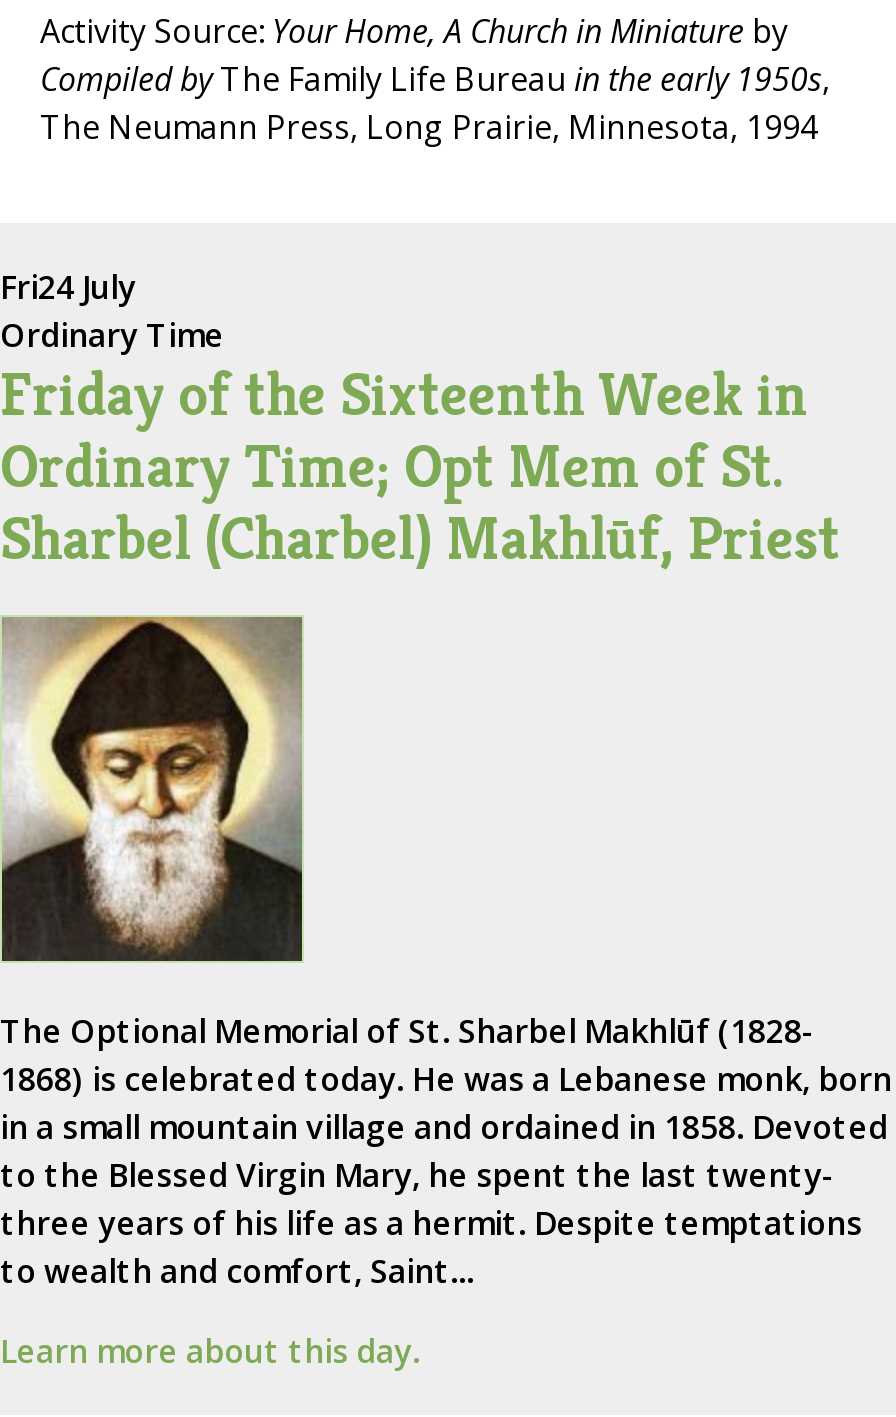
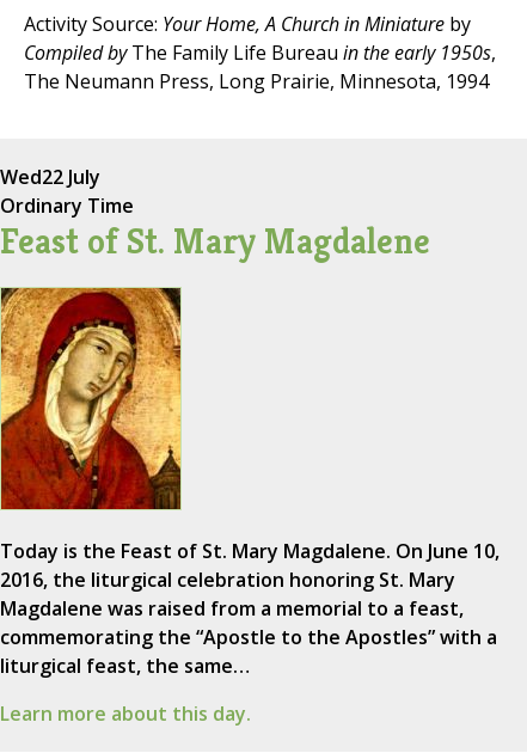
- Fri24 July
+ Wed22 July

- Friday of the Sixteenth Week in
- Ordinary Time; Opt Mem of St.
- Sharbel (Charbel) Makhlūf, Priest
+ Feast of St. Mary Magdalene

- [image]
+ [image]

- The Optional Memorial of St. Sharbel Makhlūf (1828-
- 1868) is celebrated today. He was a Lebanese monk, born
- in a small mountain village and ordained in 1858. Devoted
- to the Blessed Virgin Mary, he spent the last twenty-
- three years of his life as a hermit. Despite temptations
- to wealth and comfort, Saint…
+ Today is the Feast of St. Mary Magdalene. On June 10,
+ 2016, the liturgical celebration honoring St. Mary
+ Magdalene was raised from a memorial to a feast,
+ commemorating the “Apostle to the Apostles” with a
+ liturgical feast, the same…
